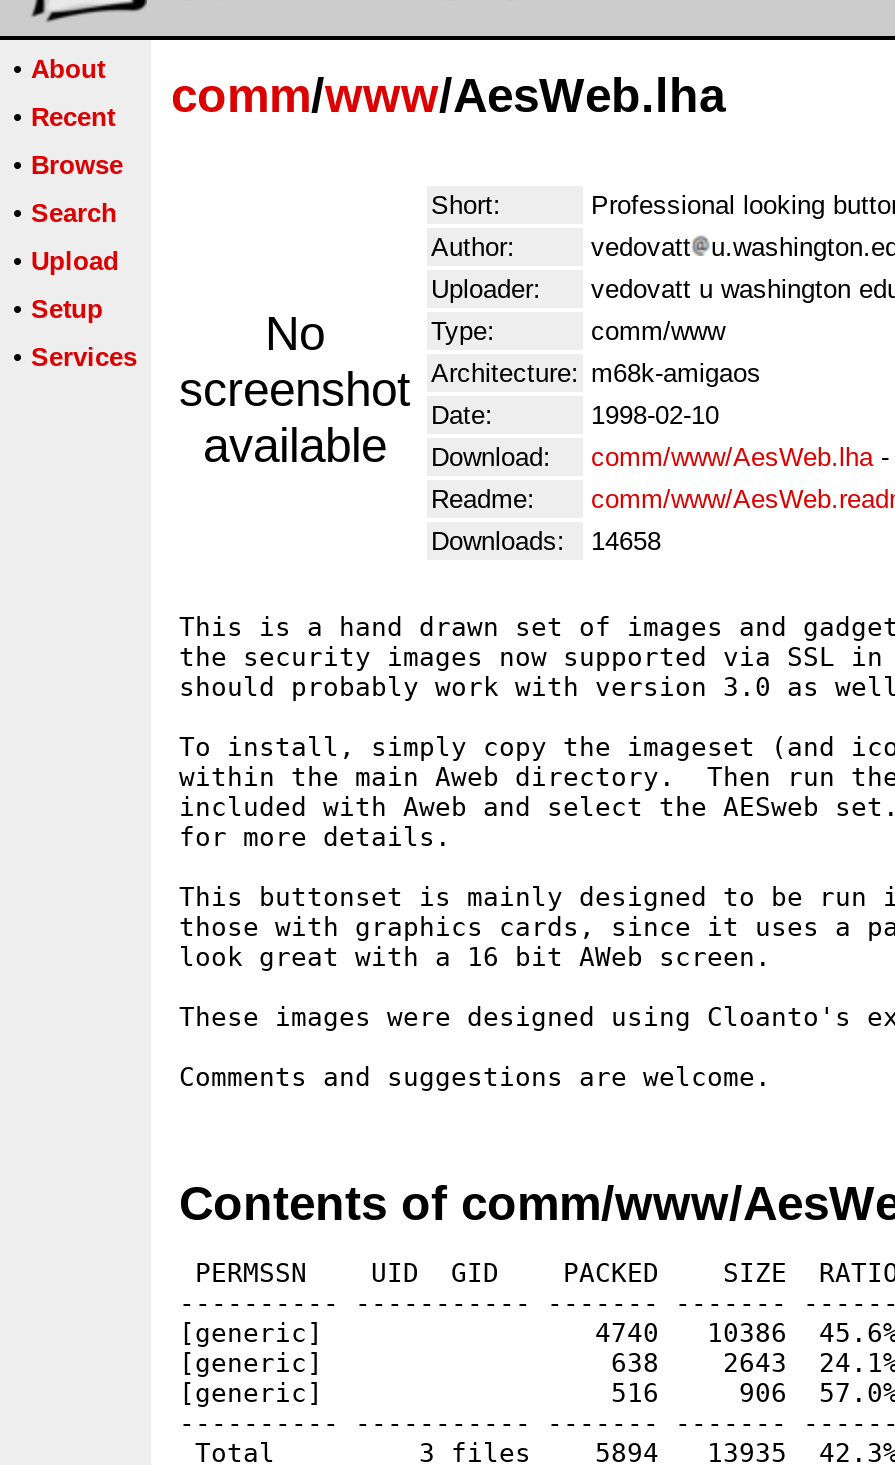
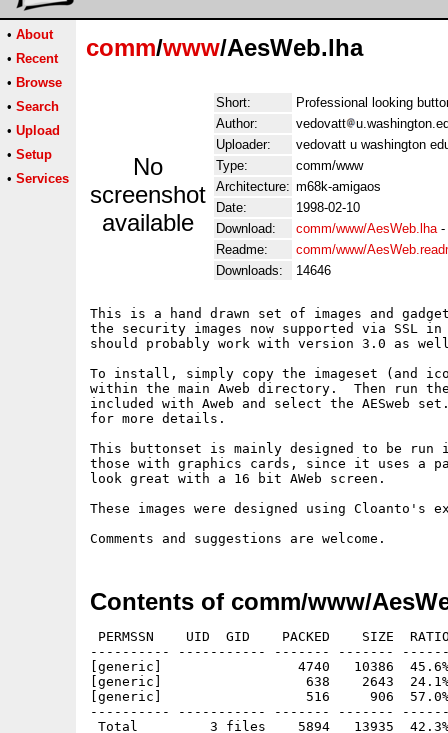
- Downloads: 14658
+ Downloads: 14646
